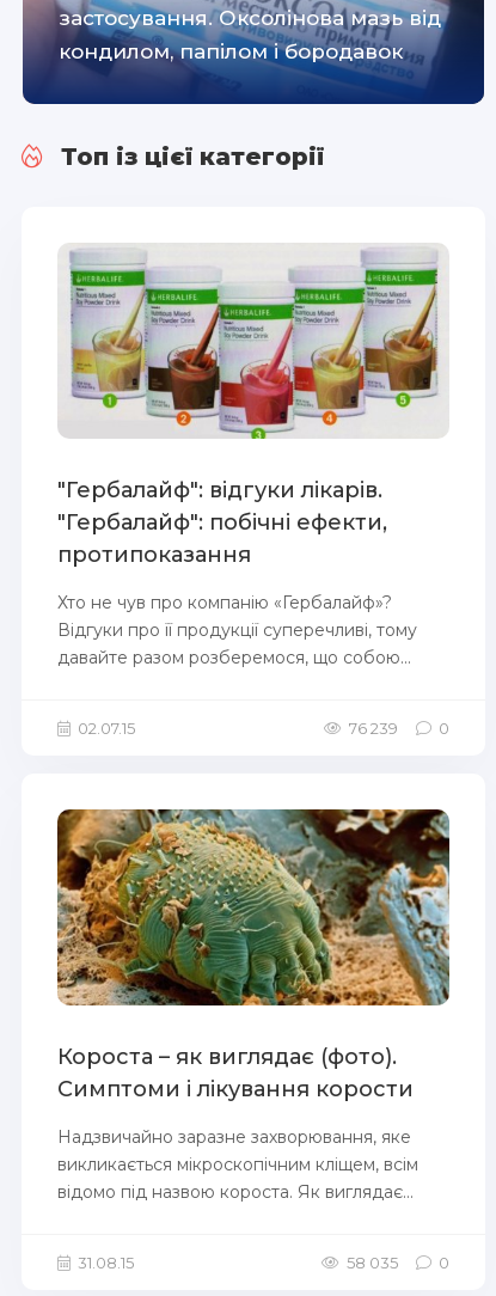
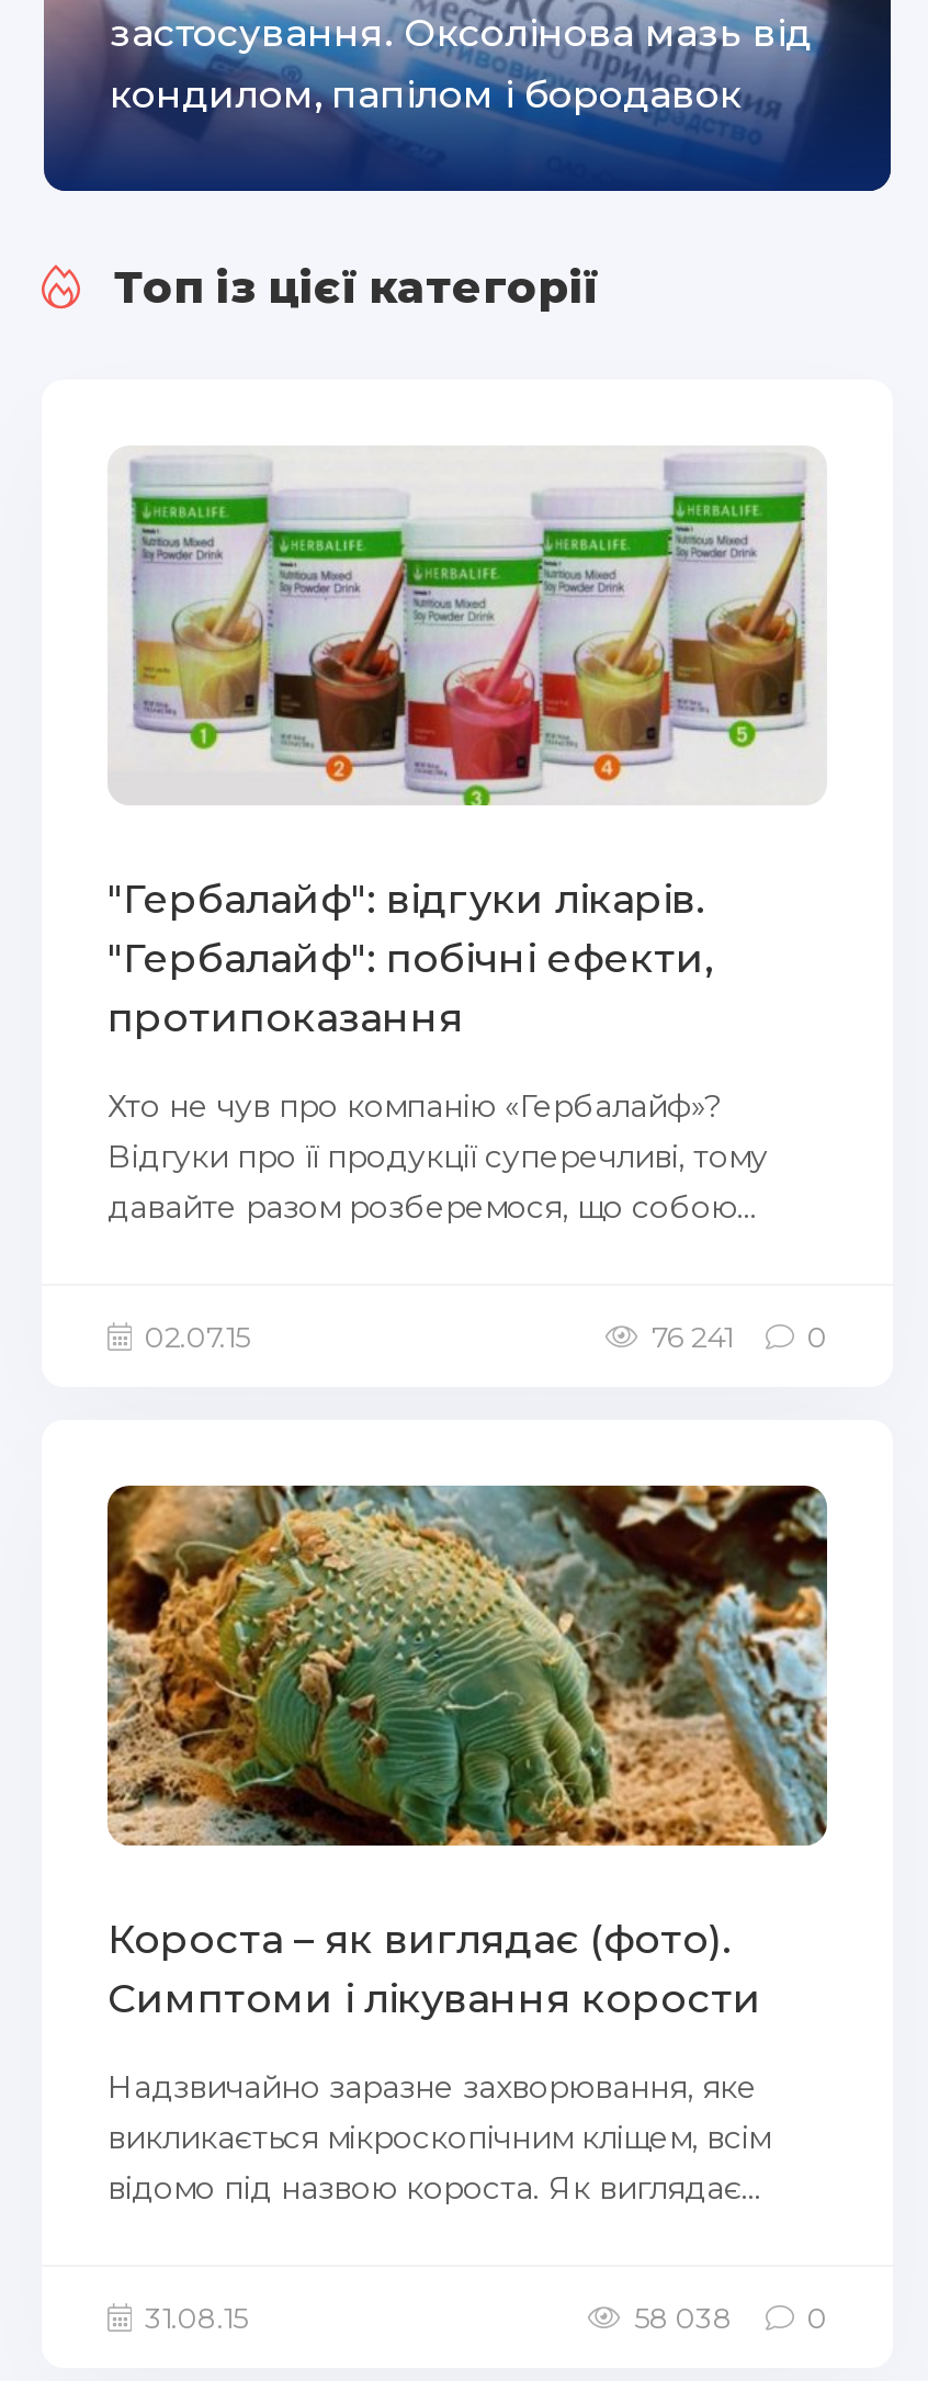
- 76 239
+ 76 241

- 58 035
+ 58 038
